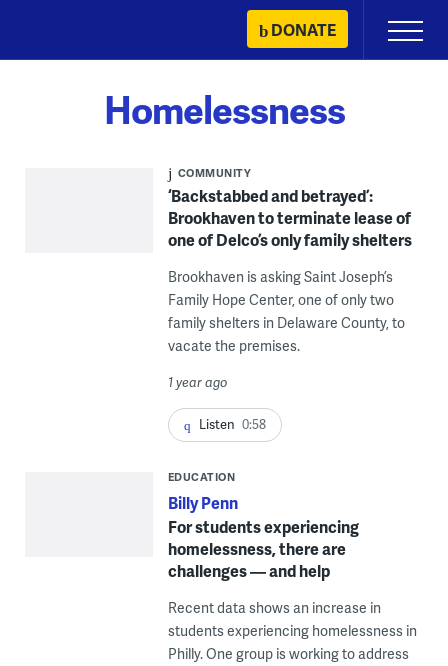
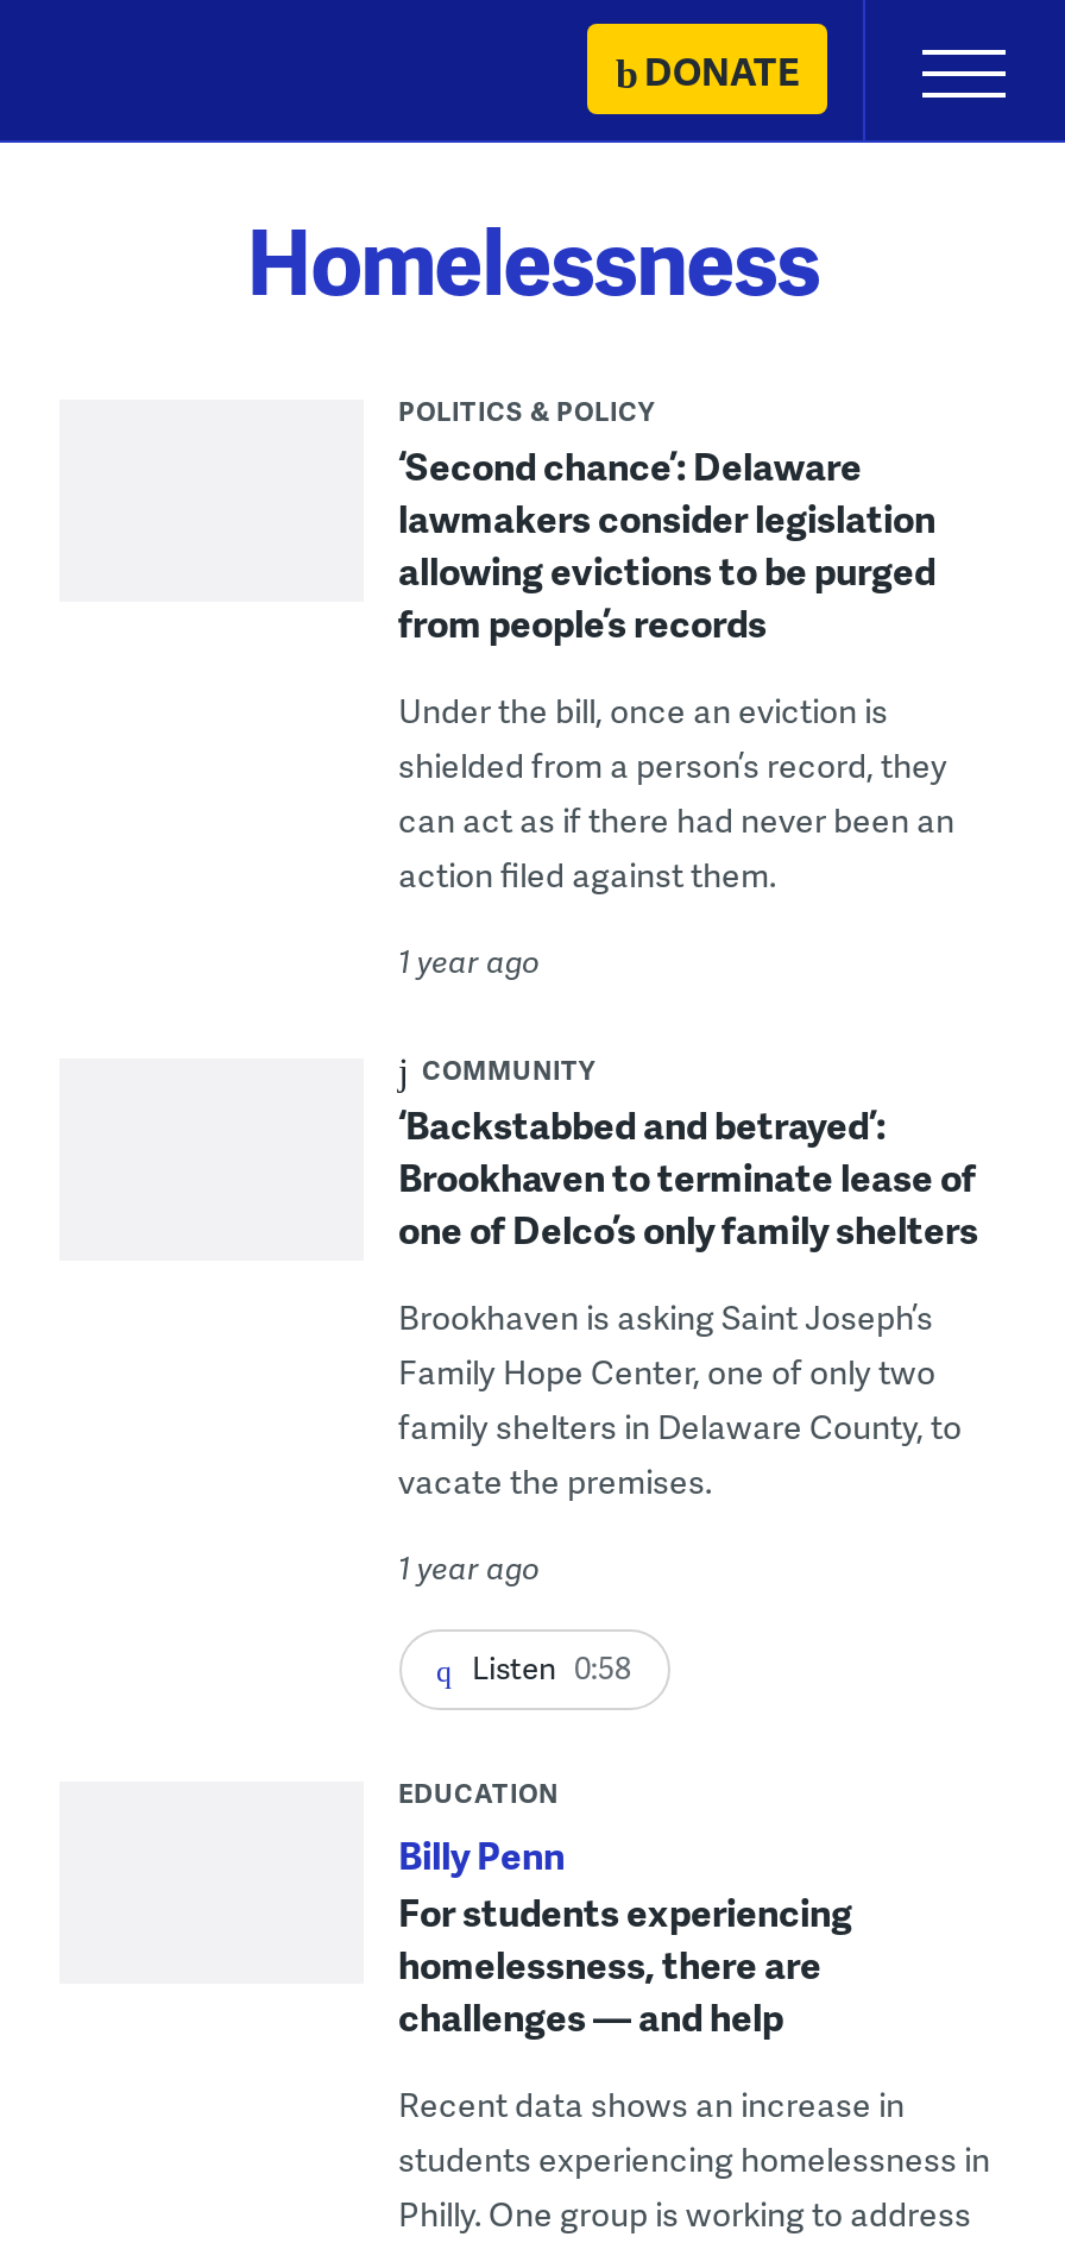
+ POLITICS & POLICY
+ ‘Second chance’: Delaware
+ lawmakers consider legislation
+ allowing evictions to be purged
+ from people’s records
+ Under the bill, once an eviction is
+ shielded from a person’s record, they
+ can act as if there had never been an
+ action filed against them.
+ 1 year ago
